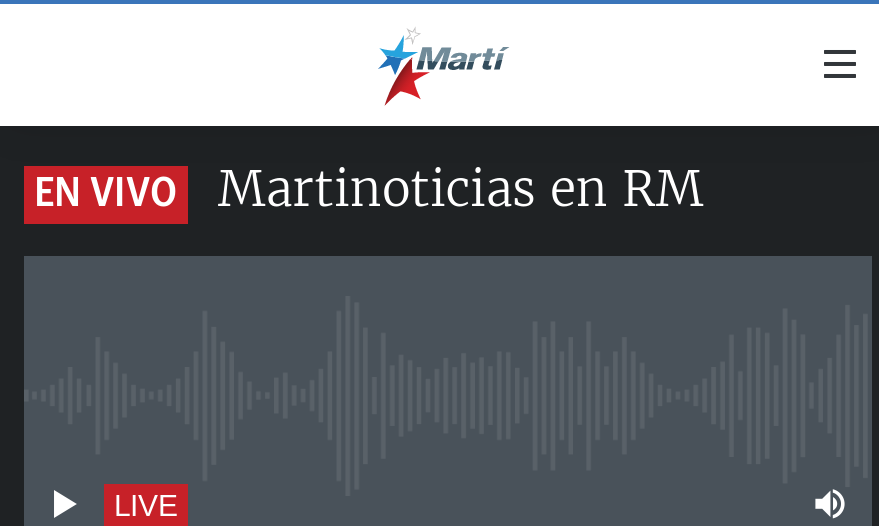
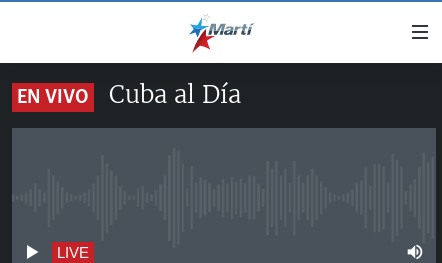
- Martinoticias en RM
+ Cuba al Día
